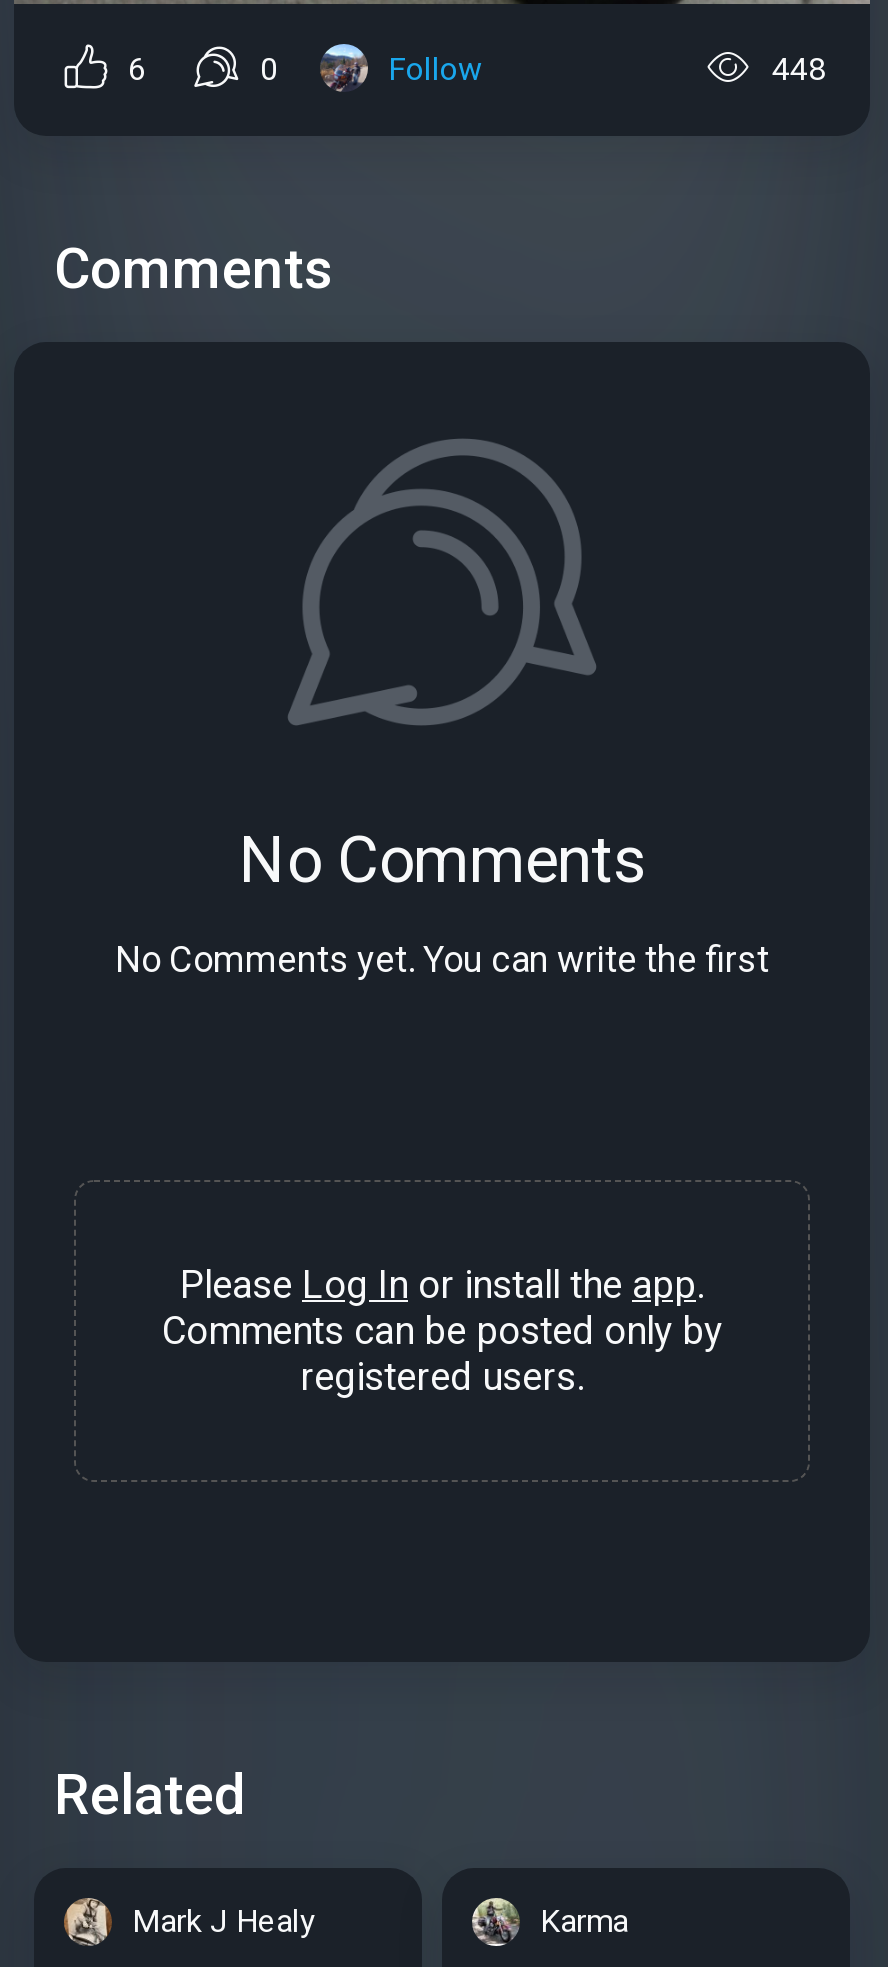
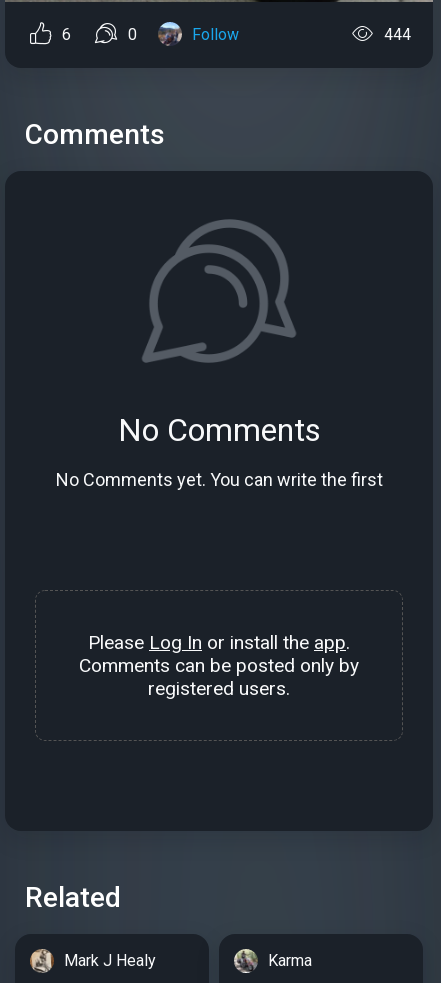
- 448
+ 444
